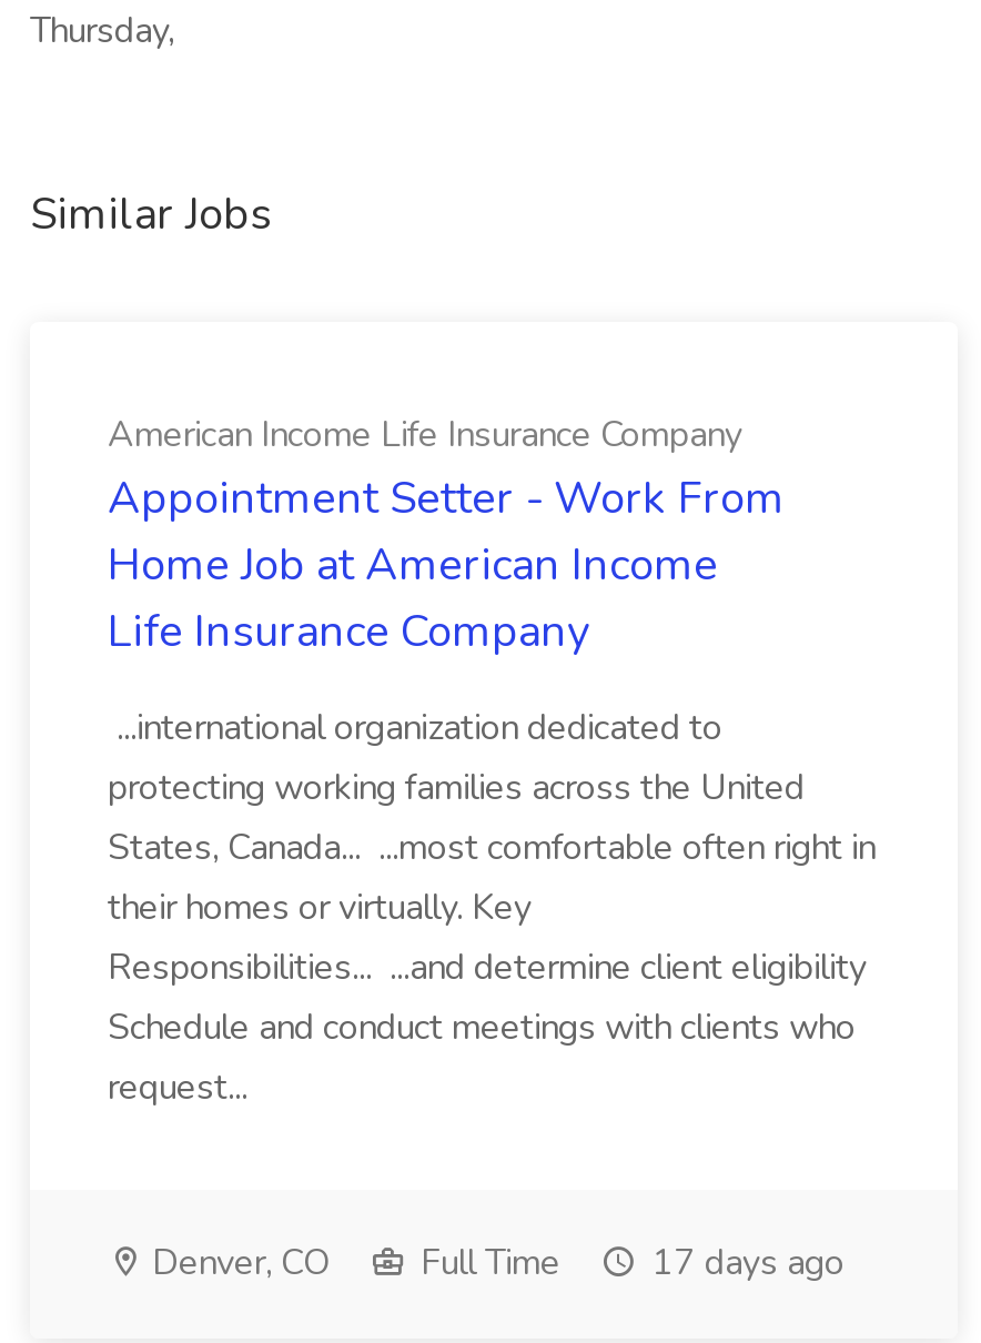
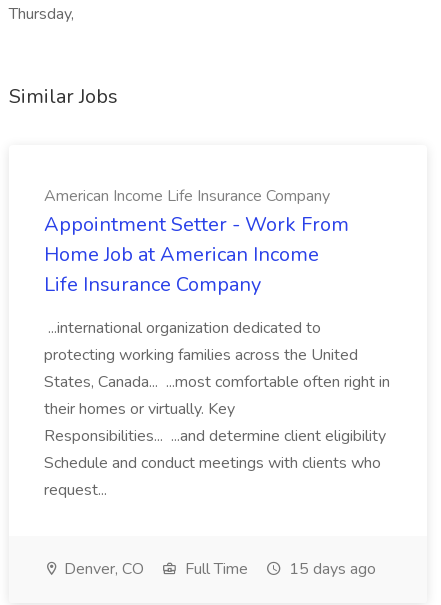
- Denver, CO Full Time 17 days ago
+ Denver, CO Full Time 15 days ago
